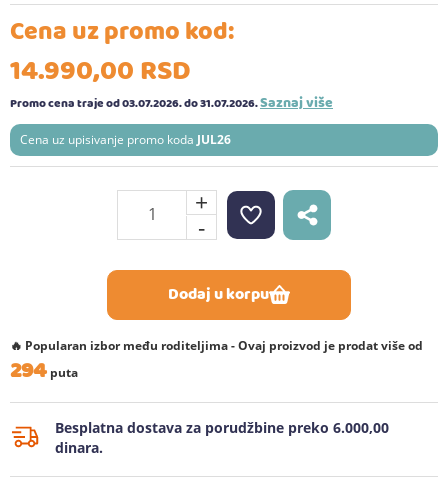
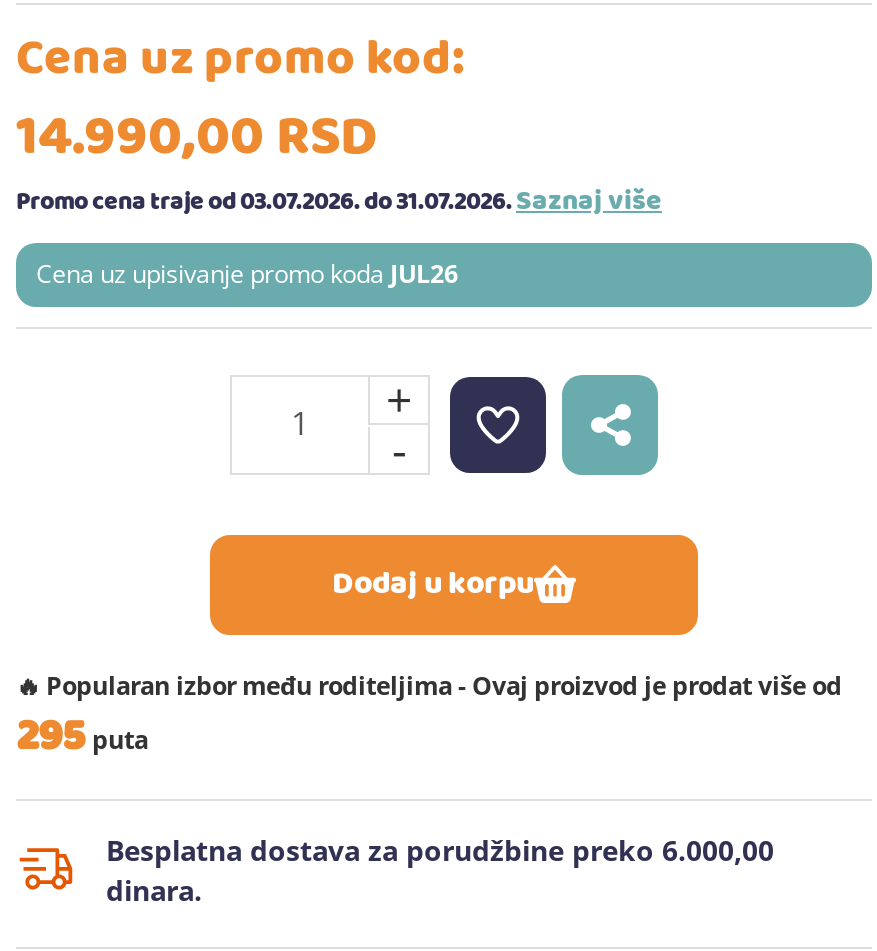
- 294puta
+ 295puta
